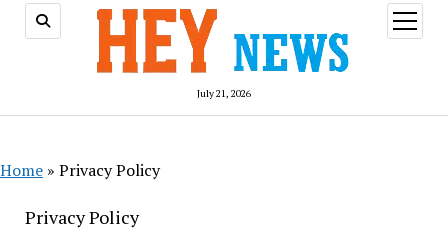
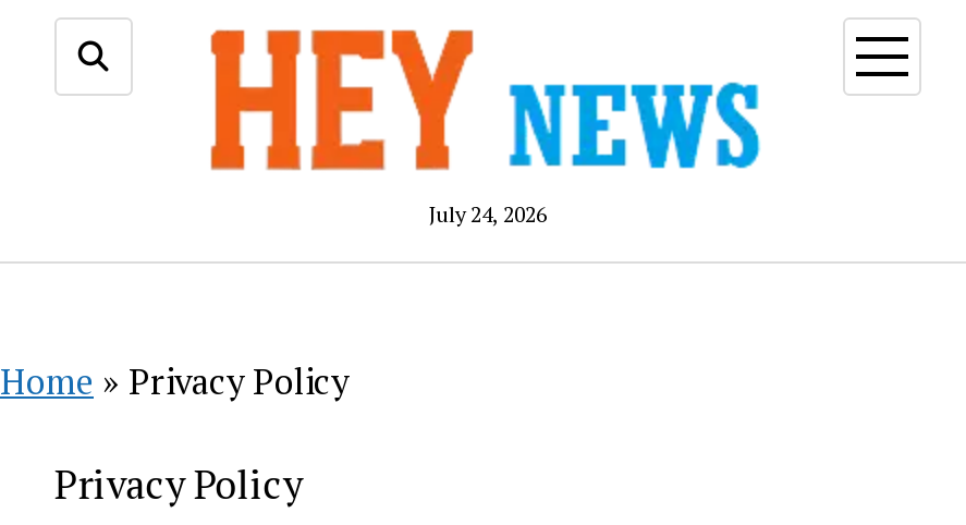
- July 21, 2026
+ July 24, 2026
